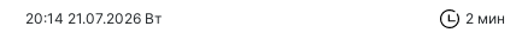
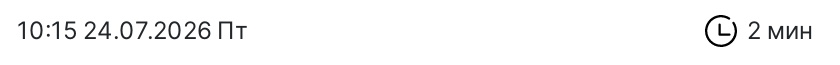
- 20:14 21.07.2026 Вт
+ 10:15 24.07.2026 Пт
